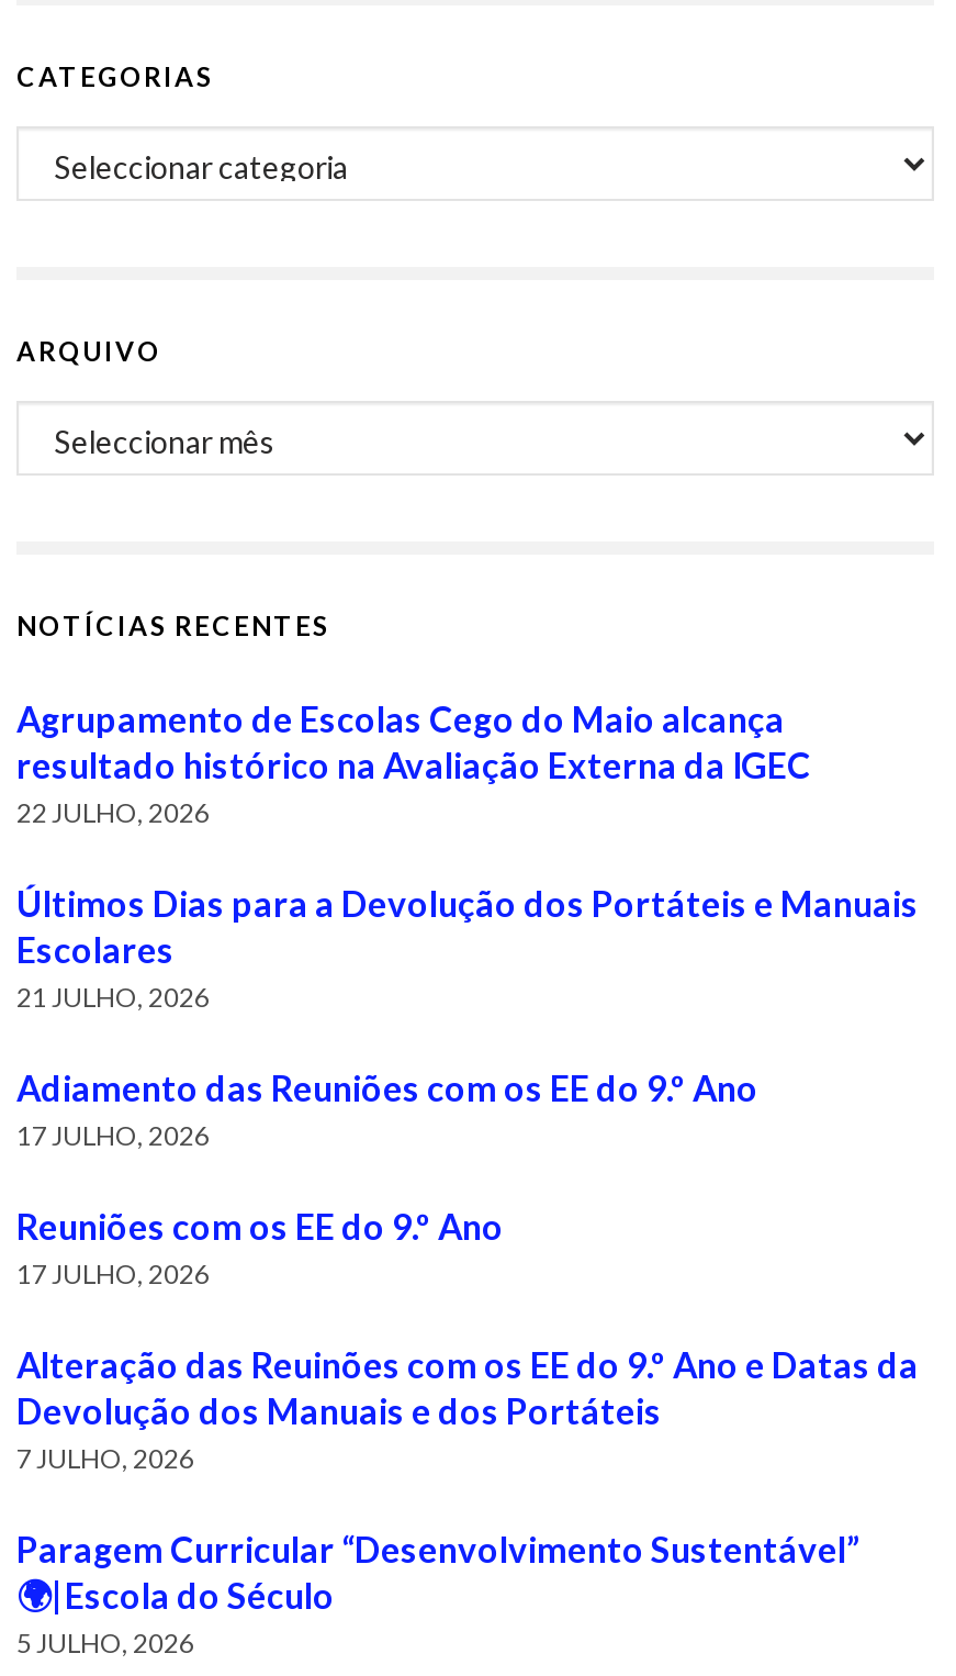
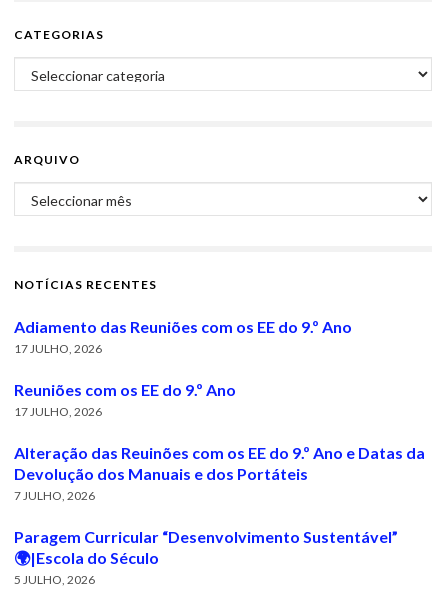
- Agrupamento de Escolas Cego do Maio alcança
- resultado histórico na Avaliação Externa da IGEC
- 22 JULHO, 2026
- Últimos Dias para a Devolução dos Portáteis e Manuais
- Escolares
- 21 JULHO, 2026
